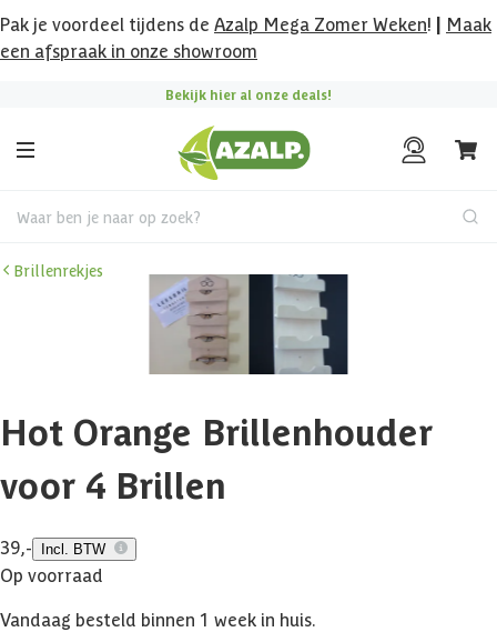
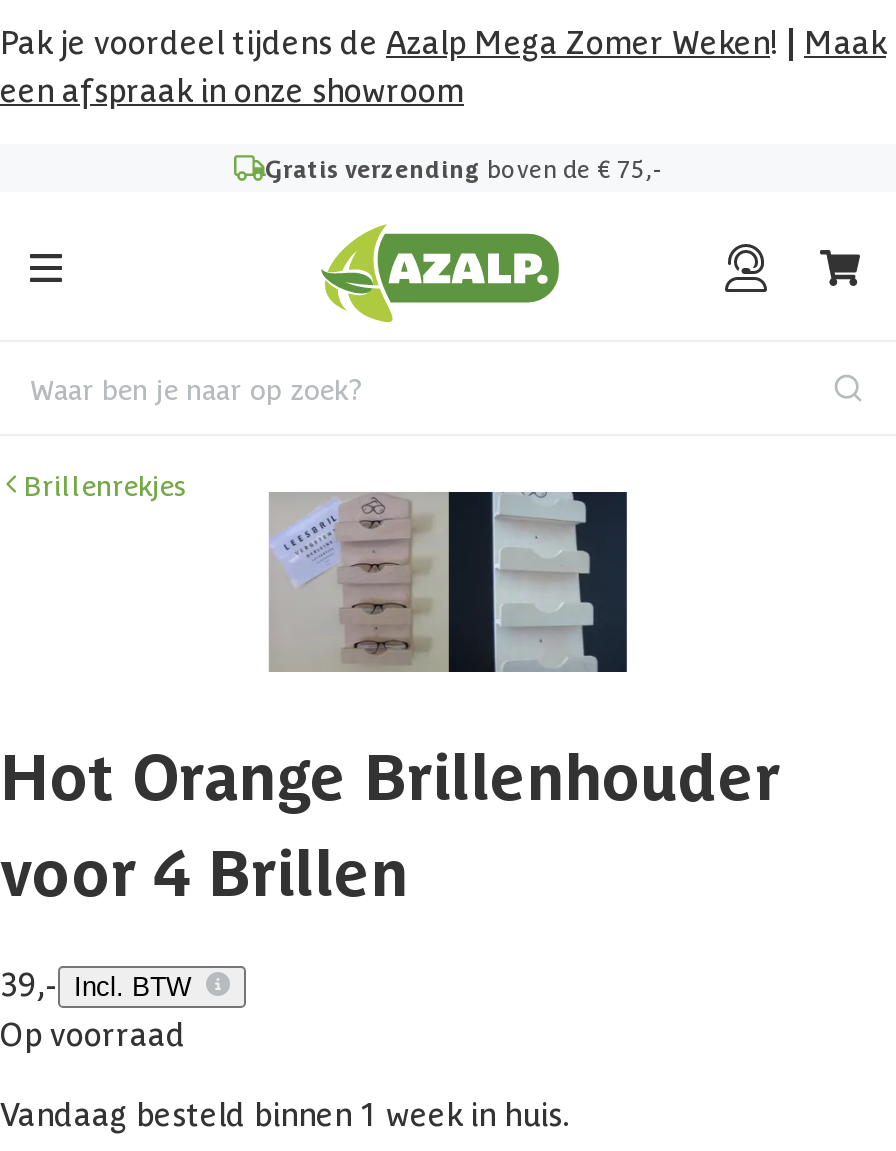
- Bekijk hier al onze deals!
+ Gratis verzending boven de € 75,-
